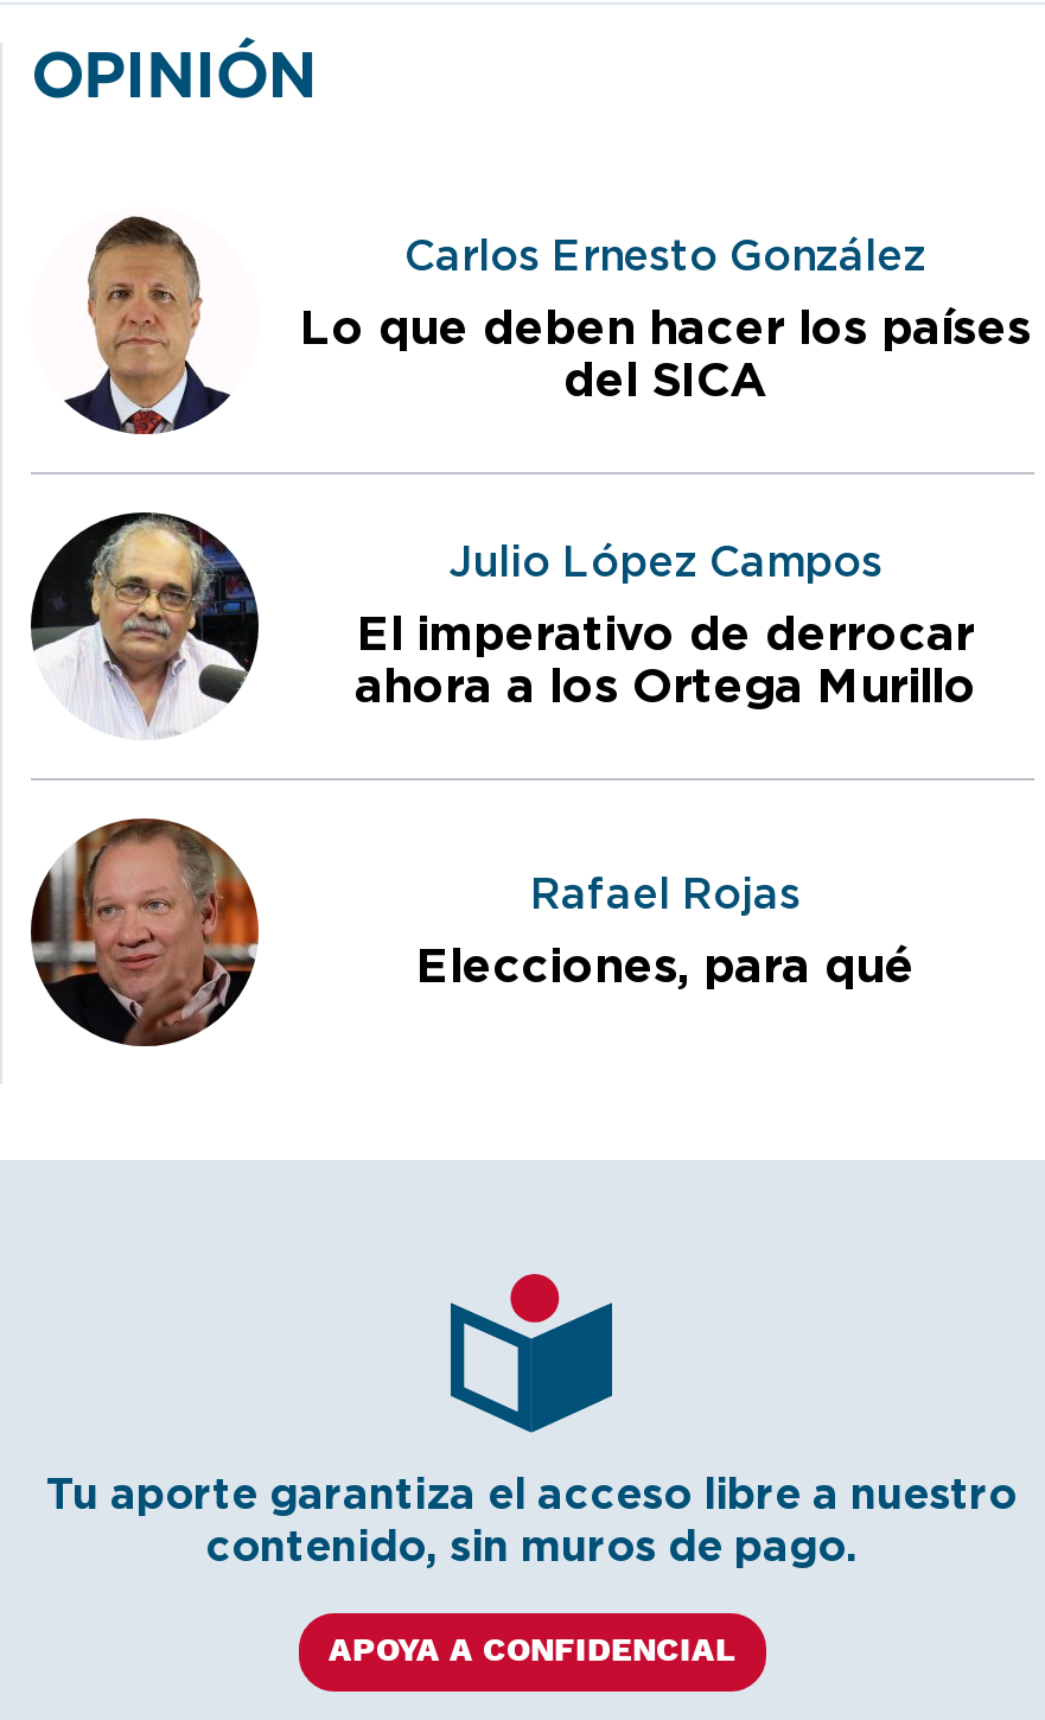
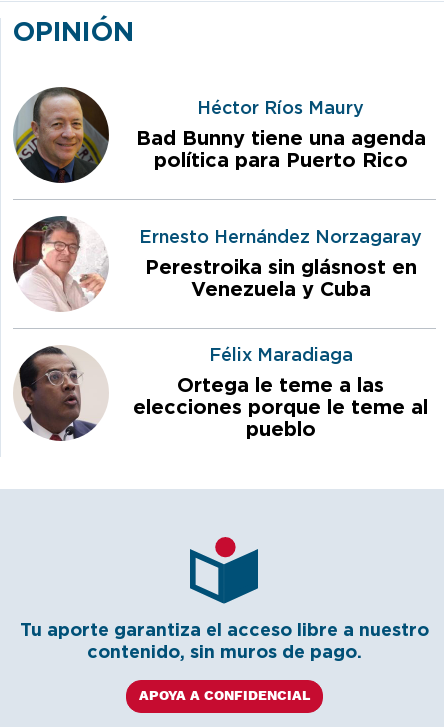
- [image]
- Lo que deben hacer los países
- del SICA
+ [image]
+ Bad Bunny tiene una agenda
+ política para Puerto Rico

- Carlos Ernesto González
+ Héctor Ríos Maury

- [image]
- El imperativo de derrocar
- ahora a los Ortega Murillo
+ [image]
+ Perestroika sin glásnost en
+ Venezuela y Cuba

- Julio López Campos
+ Ernesto Hernández Norzagaray

- [image]
+ [image]

- Rafael Rojas
+ Félix Maradiaga

- Elecciones, para qué
+ Ortega le teme a las
+ elecciones porque le teme al
+ pueblo
